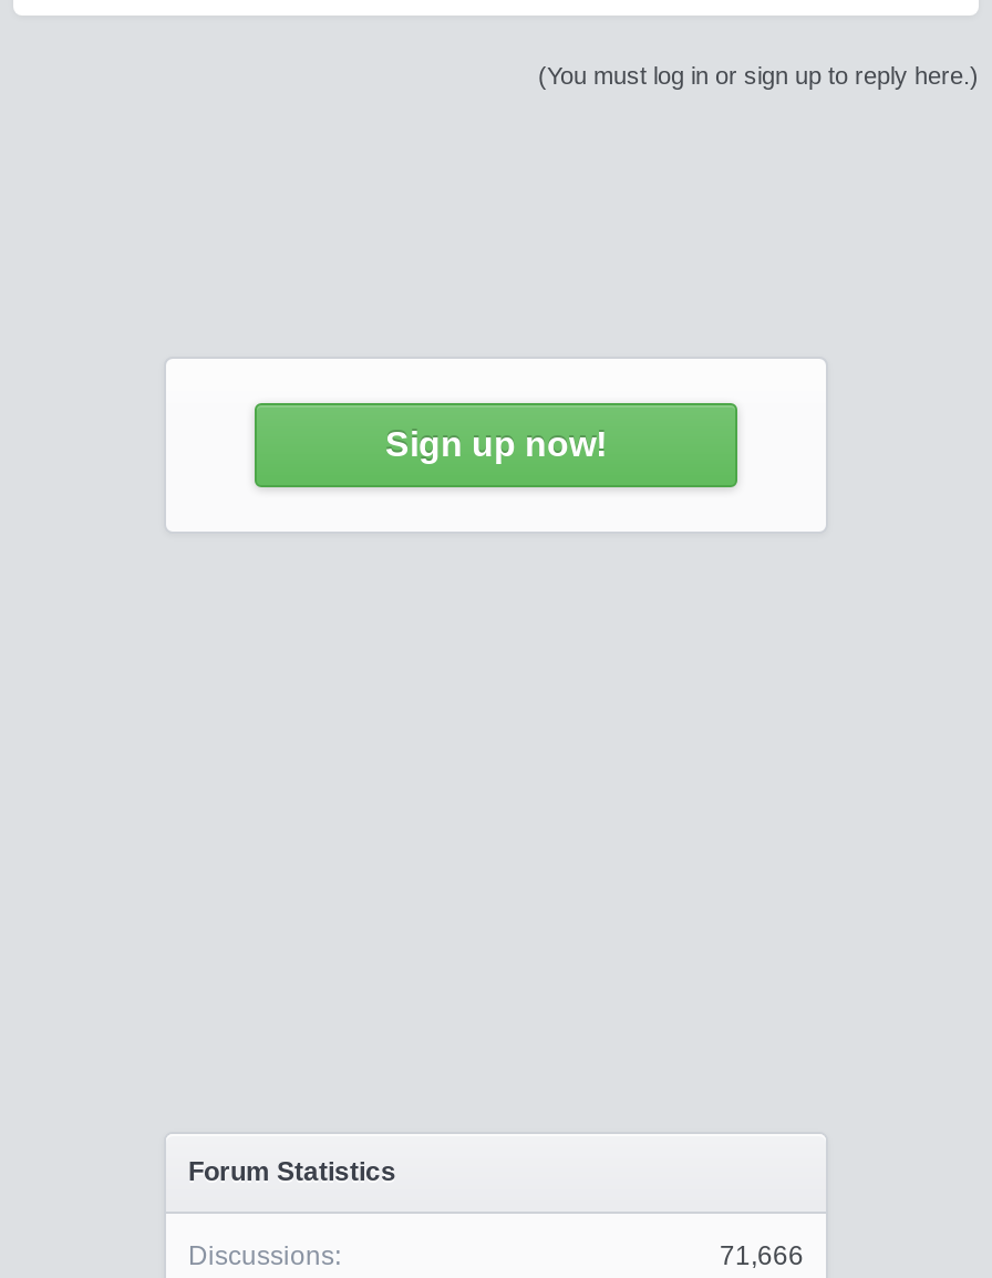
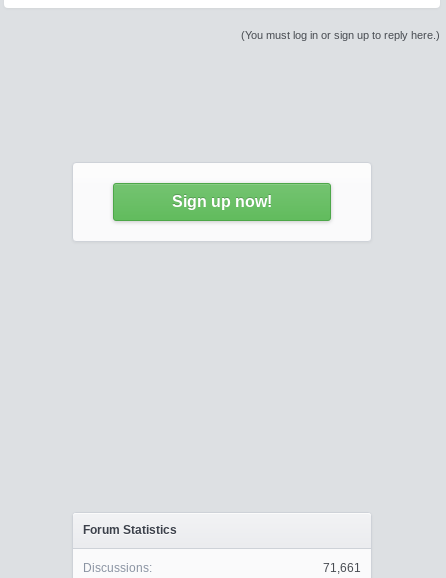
- 71,666
+ 71,661
